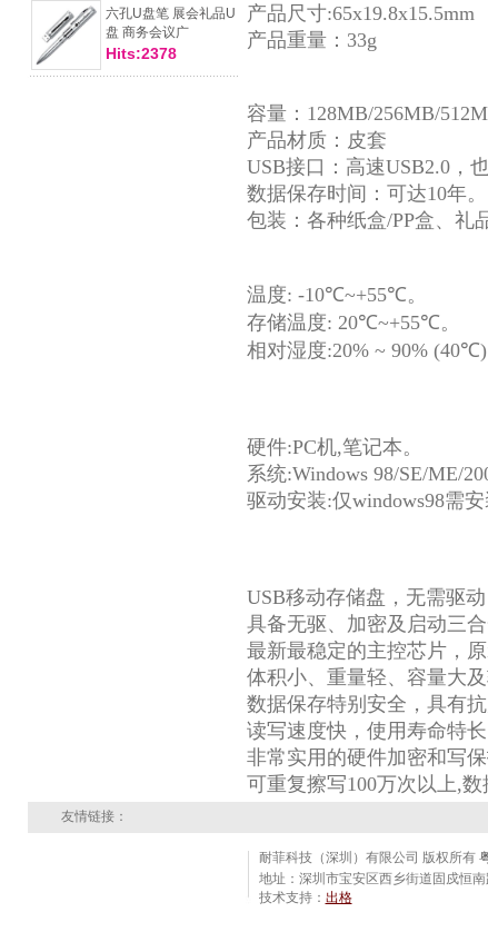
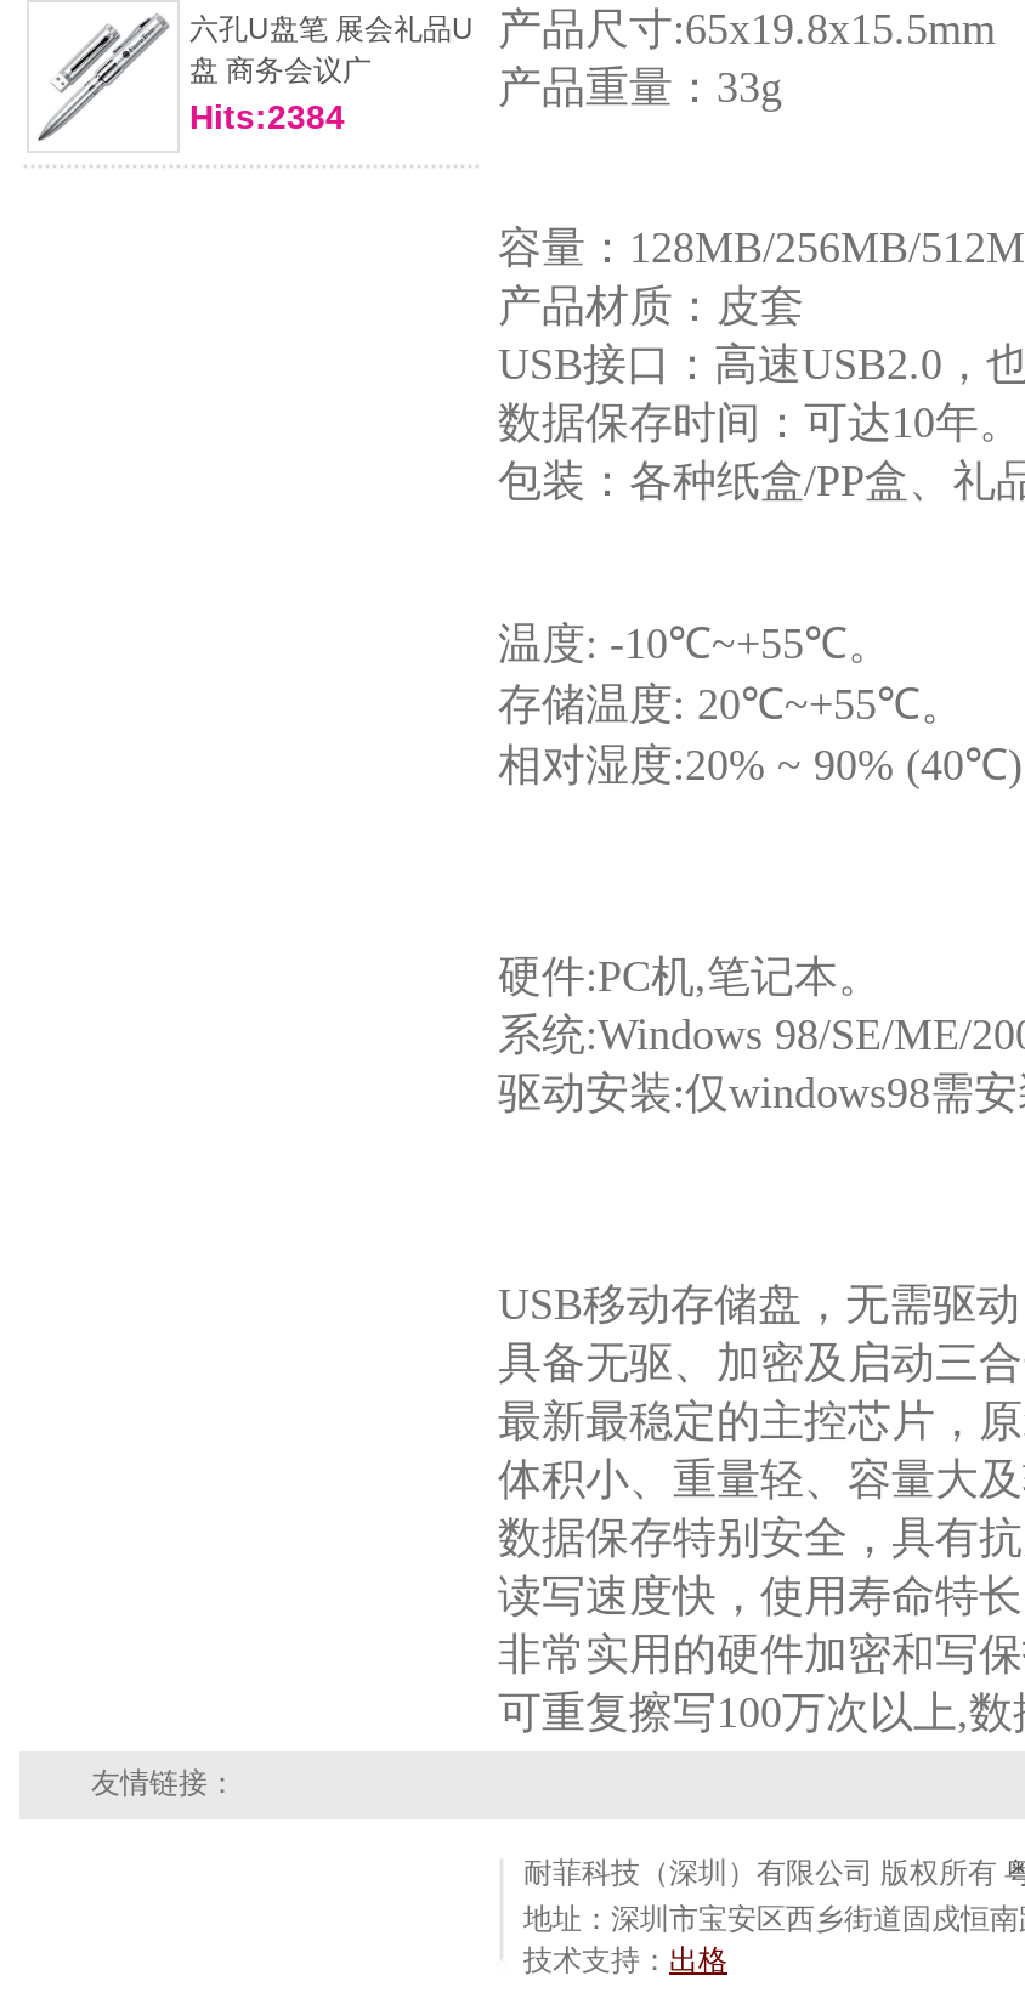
- Hits:2378
+ Hits:2384
